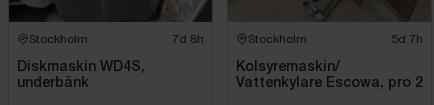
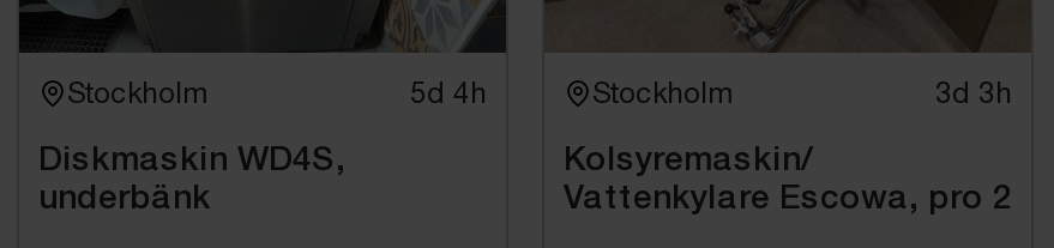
- 7d 8h
+ 5d 4h

- 5d 7h
+ 3d 3h
